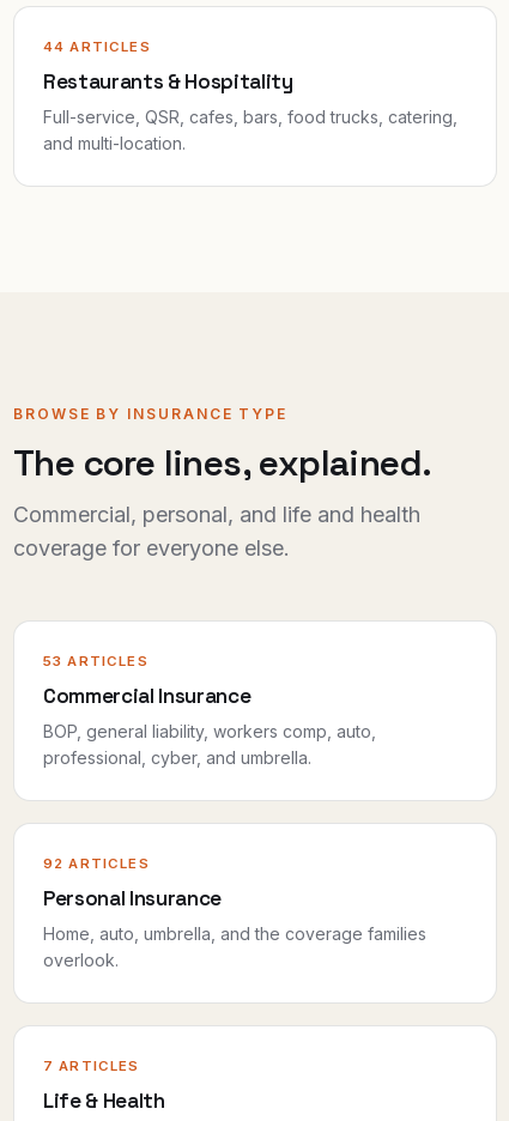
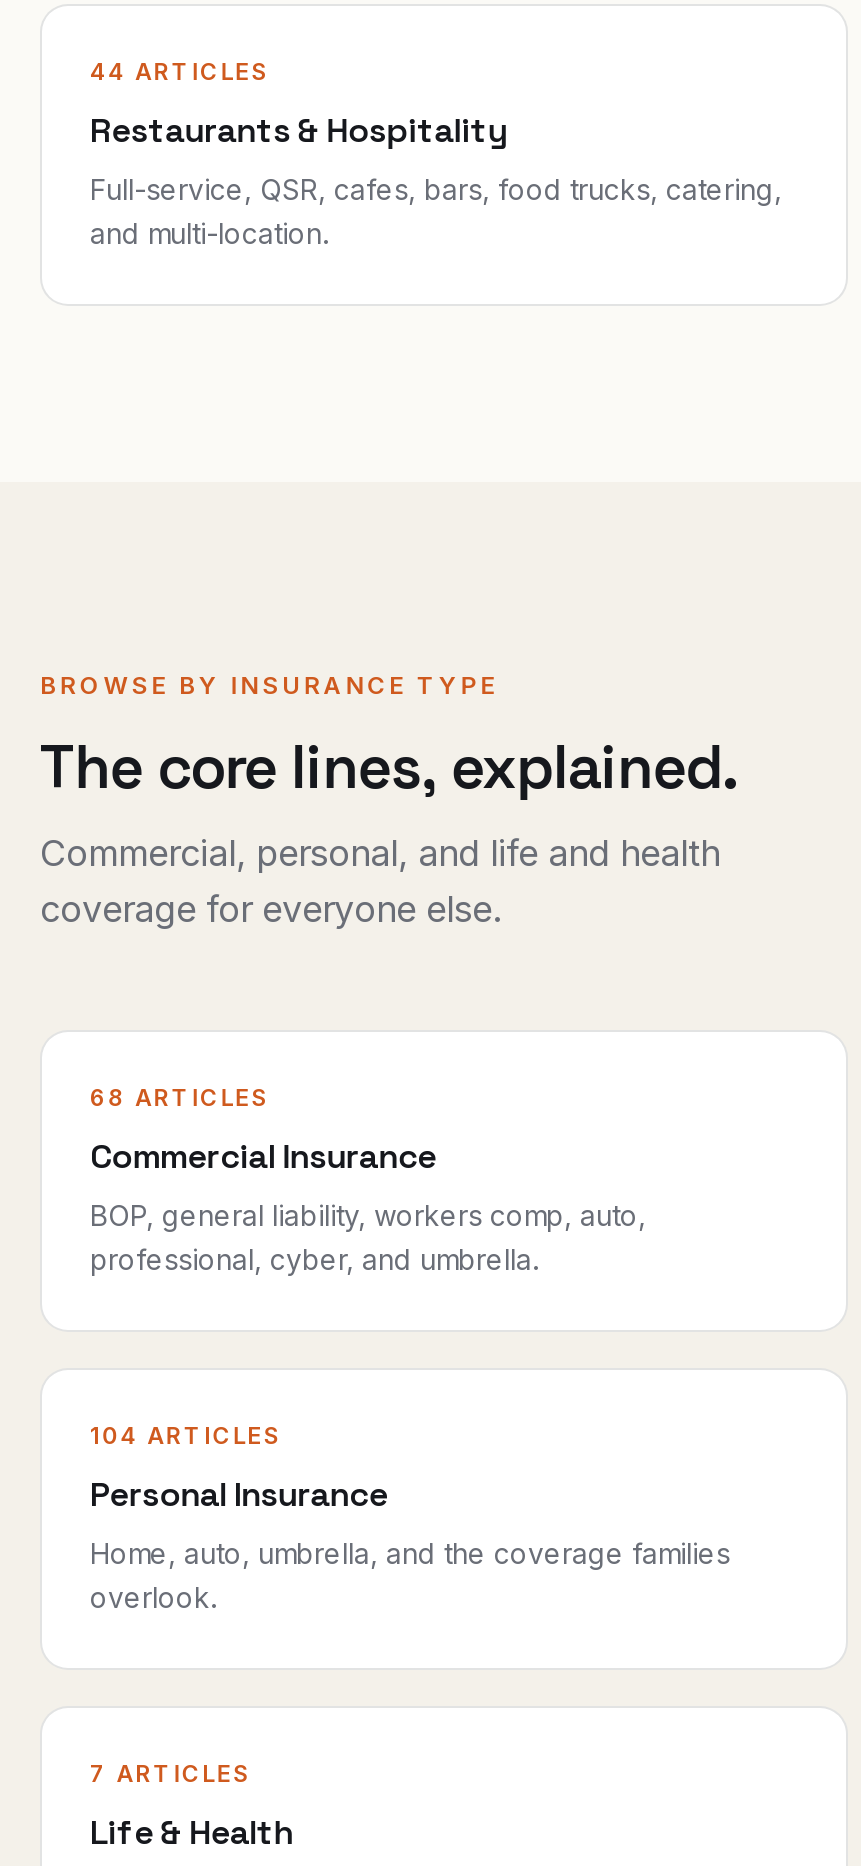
- 53 ARTICLES
+ 68 ARTICLES

- 92 ARTICLES
+ 104 ARTICLES
